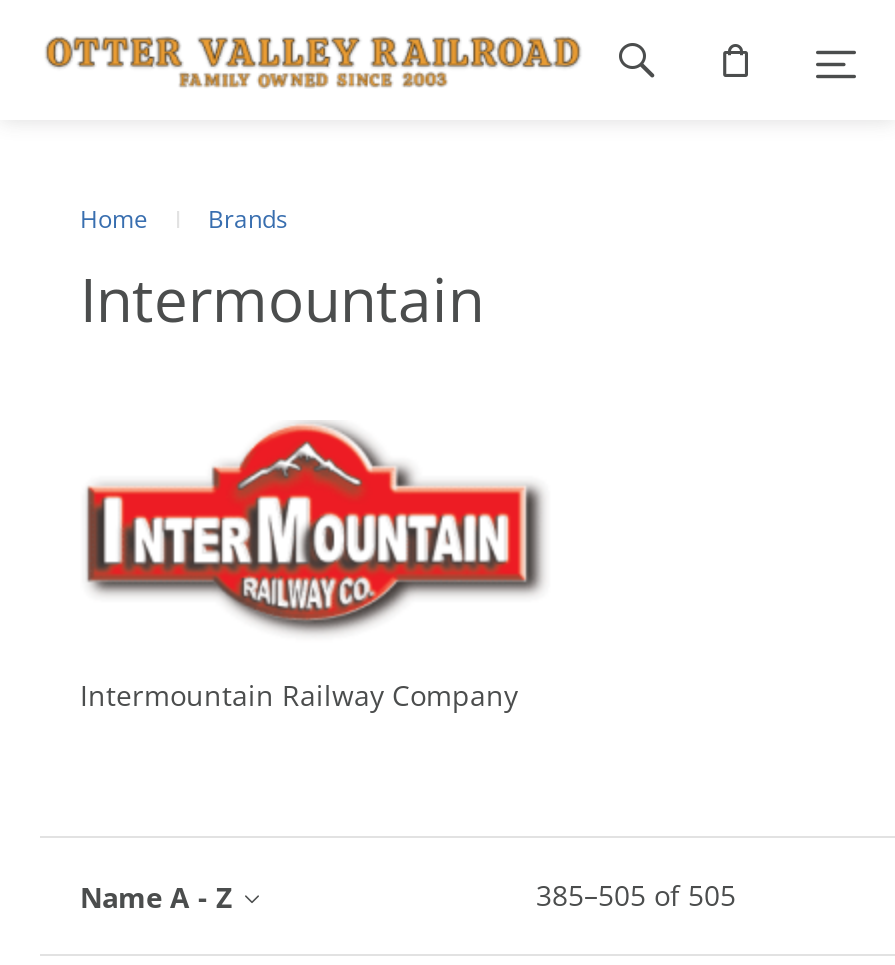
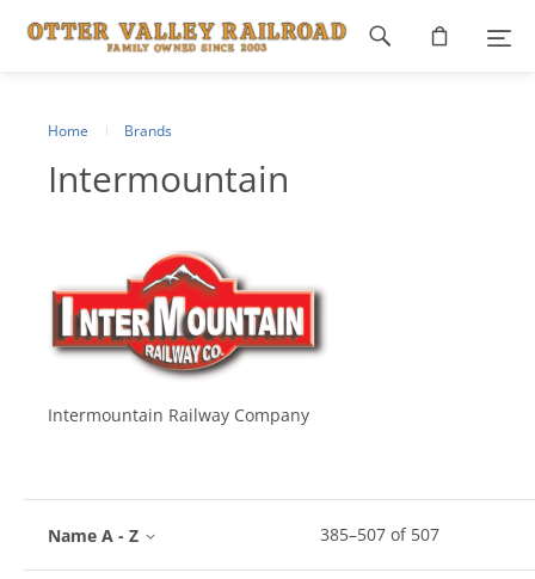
- 385–505 of 505
+ 385–507 of 507
